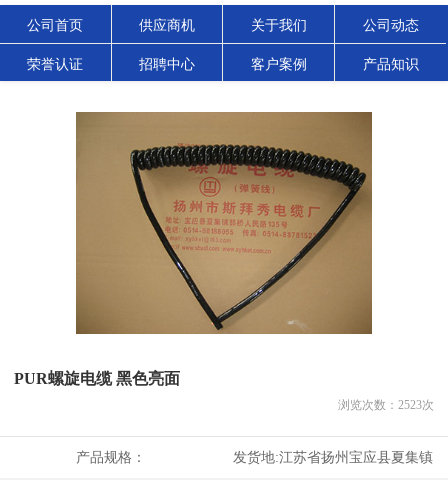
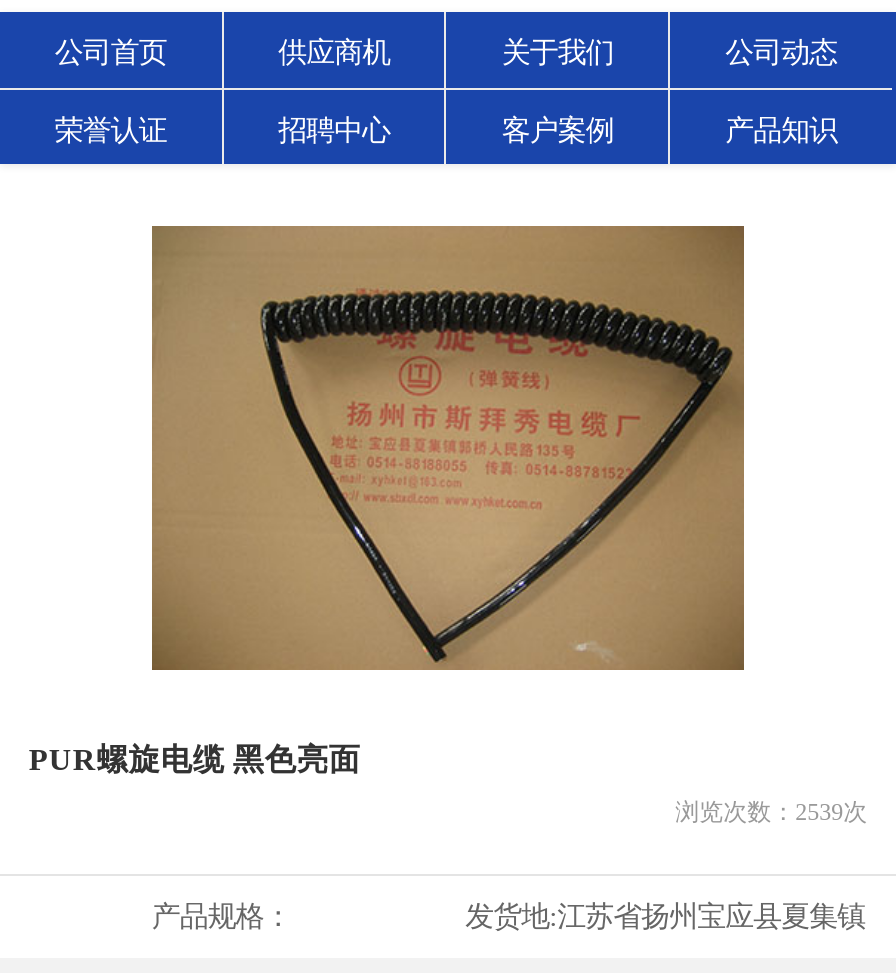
- 浏览次数：2523次
+ 浏览次数：2539次
